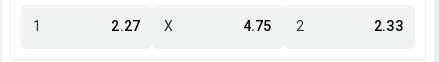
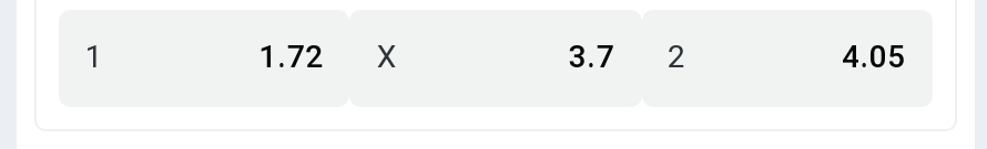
- 2.27 X
+ 1.72 X

- 4.75 2
+ 3.7 2

- 2.33
+ 4.05
